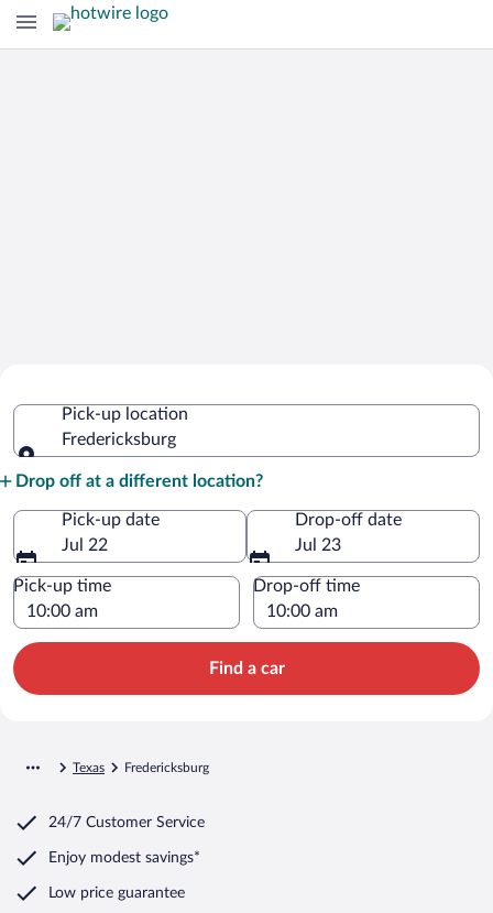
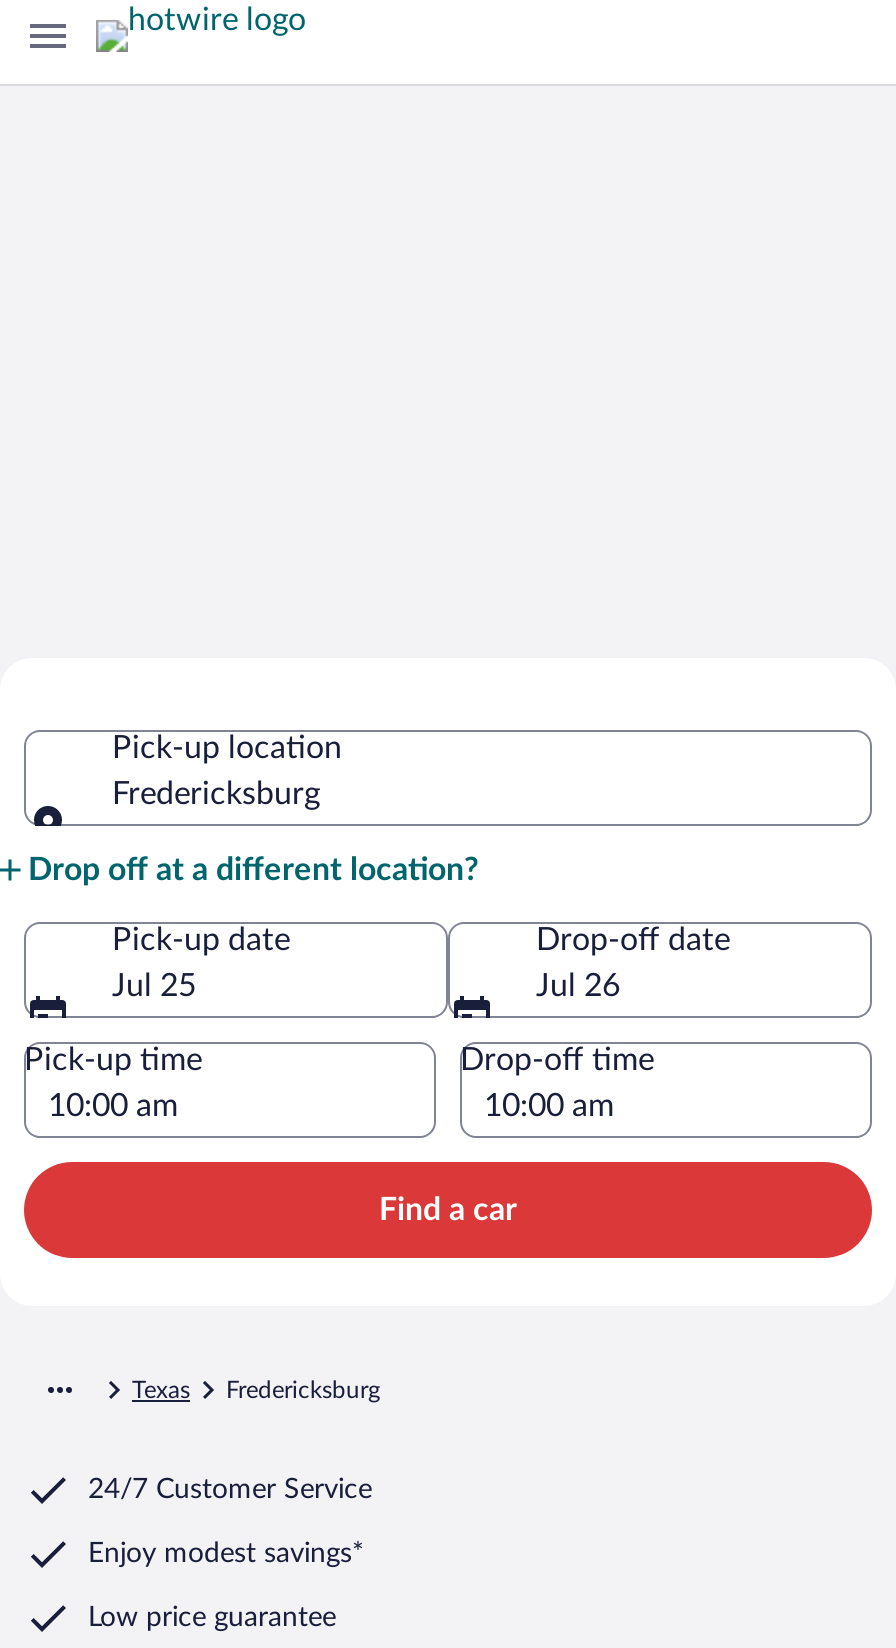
- Jul 22
+ Jul 25

- Jul 23
+ Jul 26
